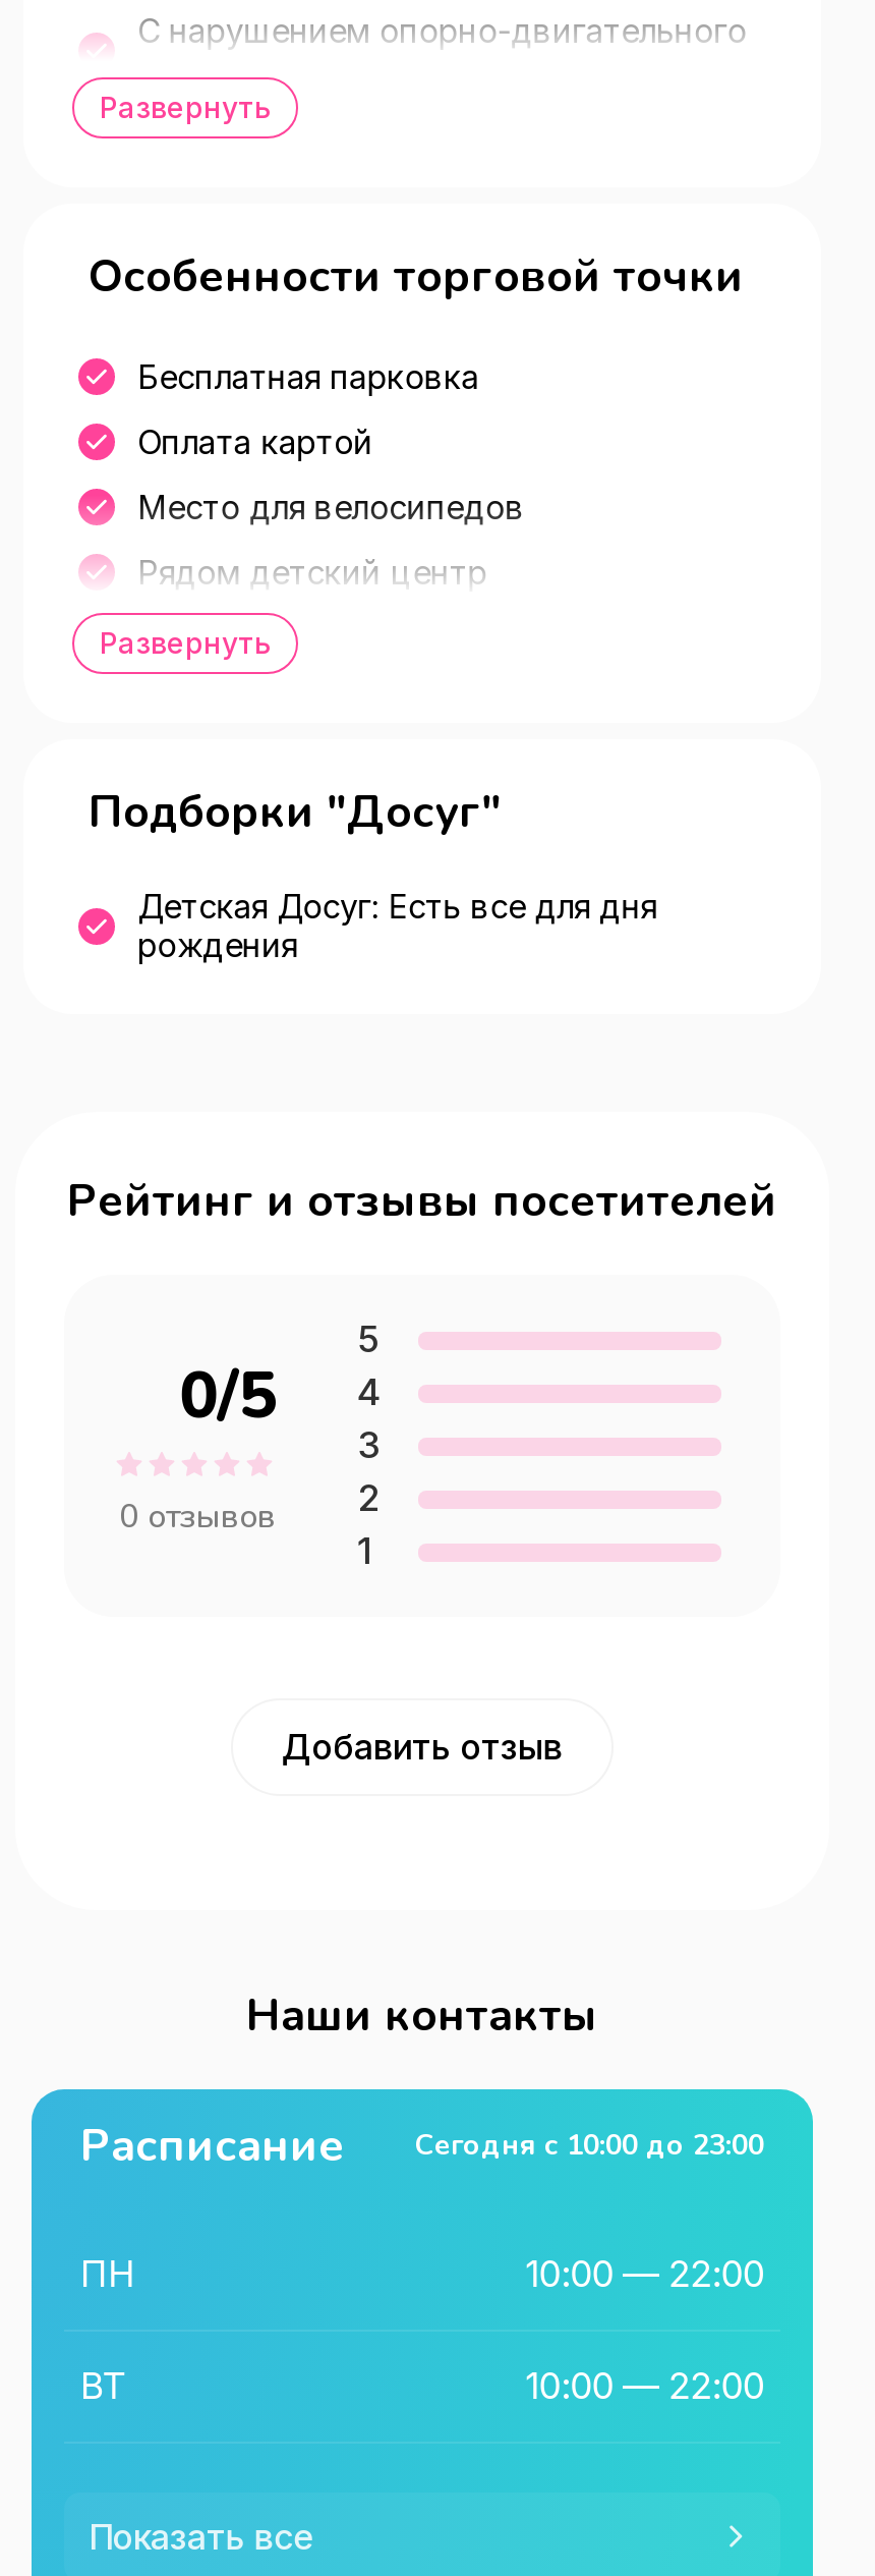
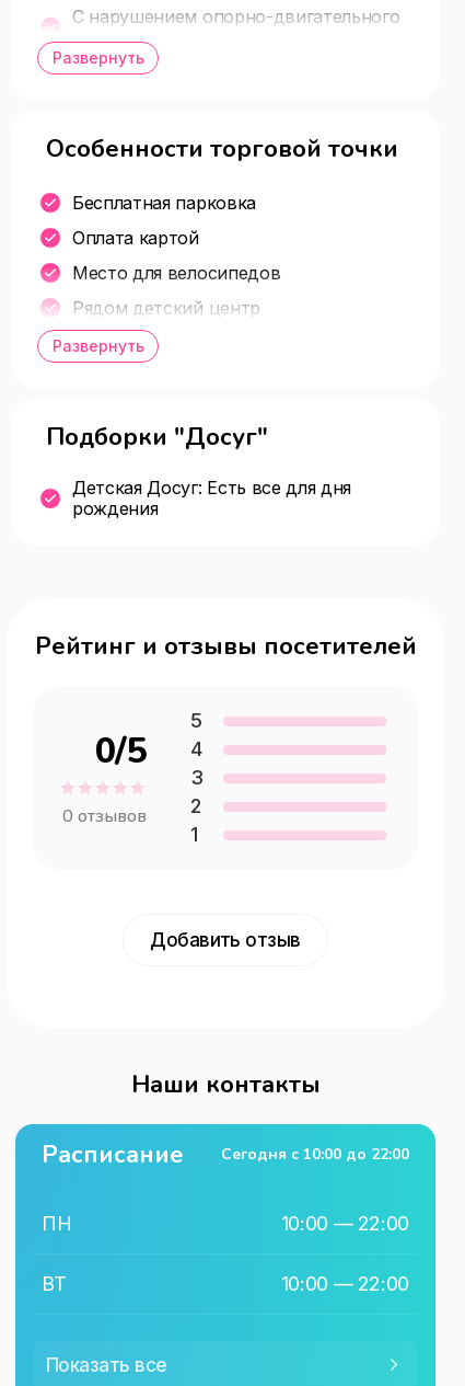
- Расписание Сегодня с 10:00 до 23:00
+ Расписание Сегодня с 10:00 до 22:00
